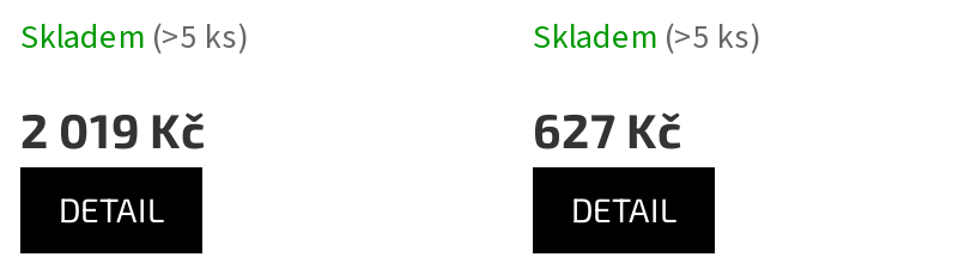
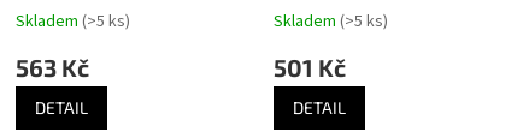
- 2 019 Kč
+ 563 Kč

- 627 Kč
+ 501 Kč
